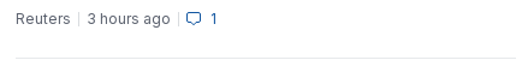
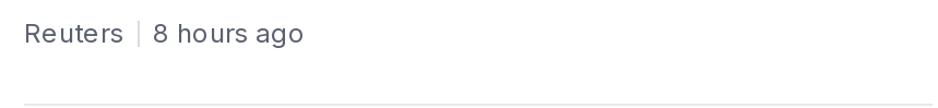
- 3 hours ago
- 1
+ 8 hours ago
